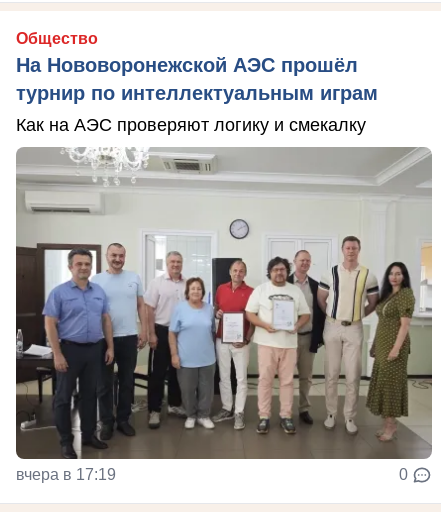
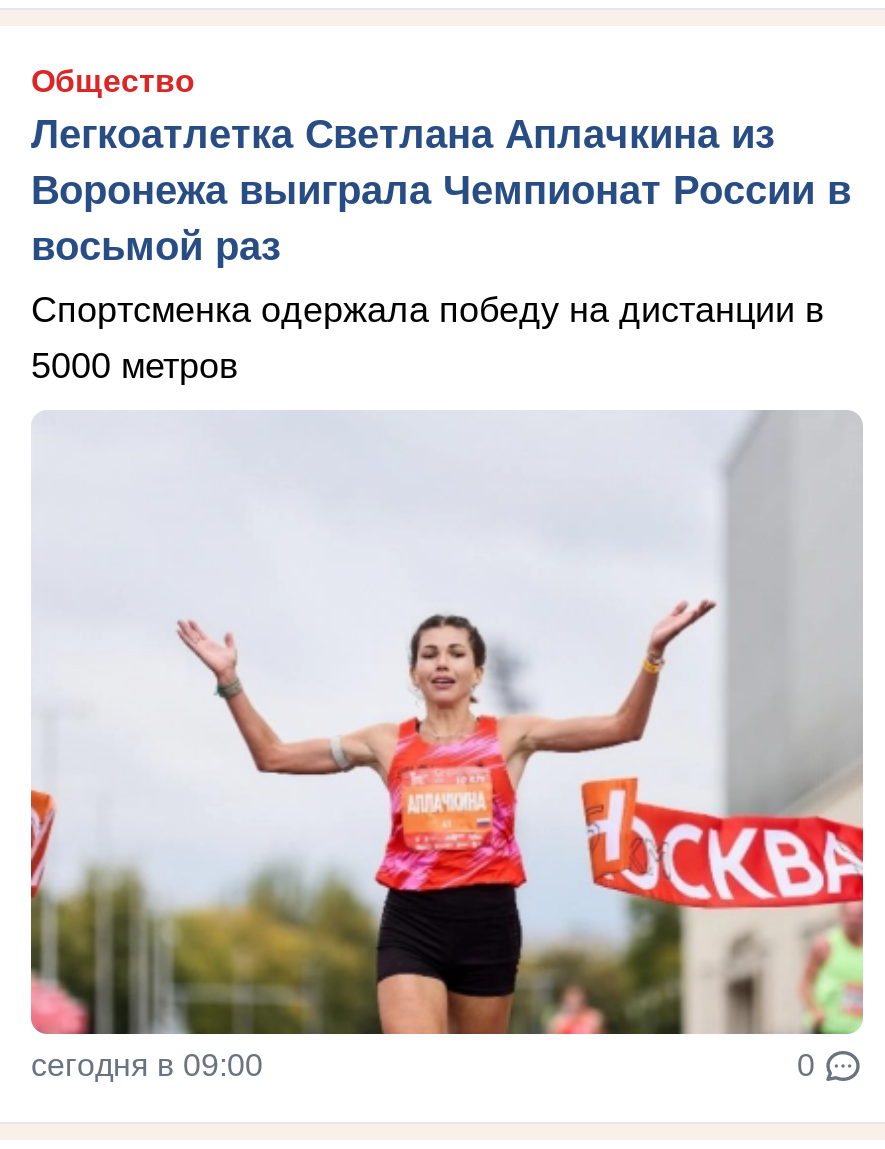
- На Нововоронежской АЭС прошёл
- турнир по интеллектуальным играм
+ Легкоатлетка Светлана Аплачкина из
+ Воронежа выиграла Чемпионат России в
+ восьмой раз

- Как на АЭС проверяют логику и смекалку
+ Спортсменка одержала победу на дистанции в
+ 5000 метров

- [image]
- вчера в 17:19
+ [image]
+ сегодня в 09:00
